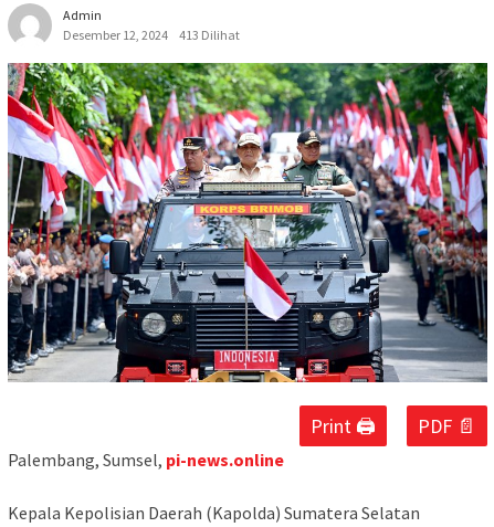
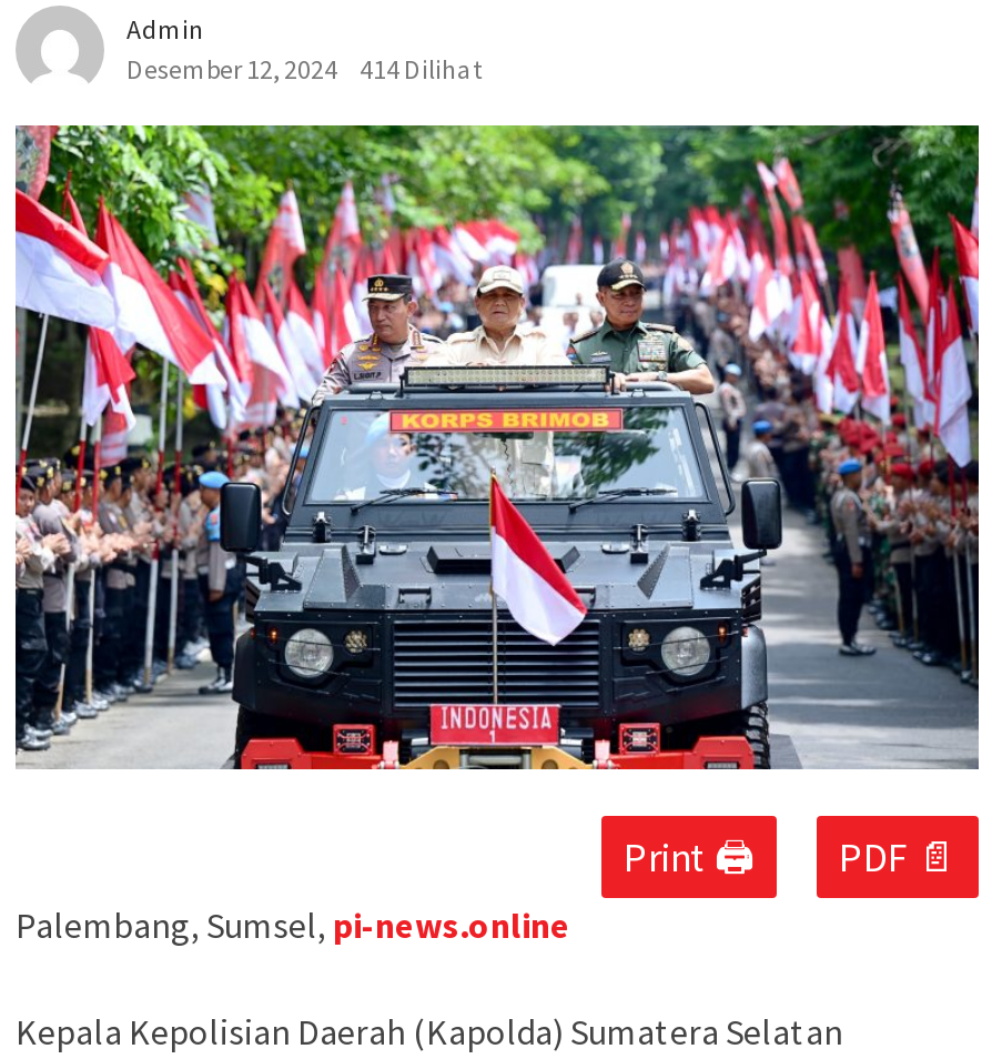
- Desember 12, 2024 413 Dilihat
+ Desember 12, 2024 414 Dilihat
